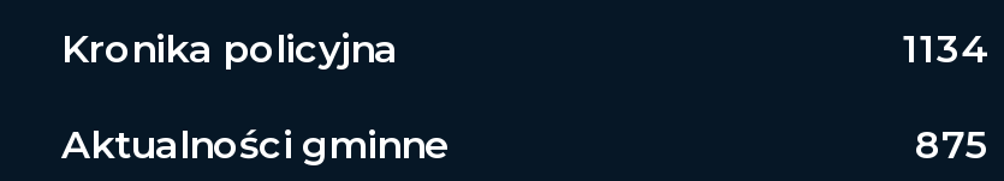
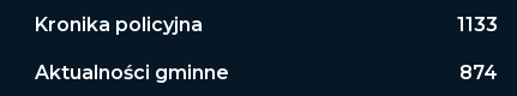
- 1134
+ 1133

- 875
+ 874
